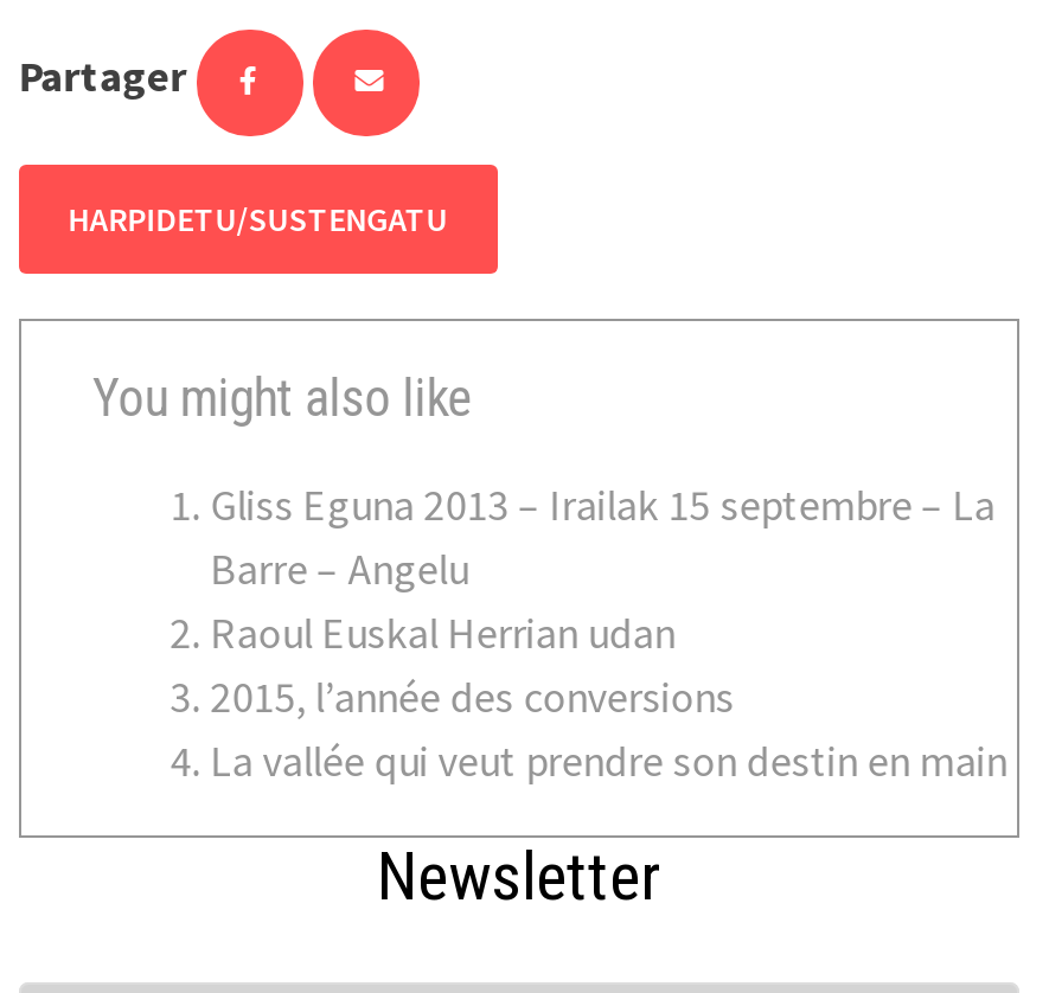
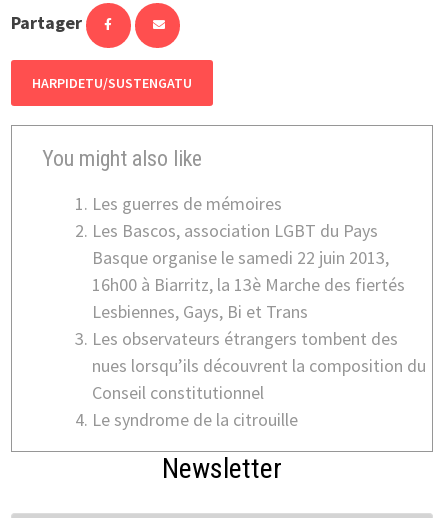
- Gliss Eguna 2013 – Irailak 15 septembre – La
- Barre – Angelu
- Raoul Euskal Herrian udan
- 2015, l’année des conversions
- La vallée qui veut prendre son destin en main
+ Les guerres de mémoires
+ Les Bascos, association LGBT du Pays
+ Basque organise le samedi 22 juin 2013,
+ 16h00 à Biarritz, la 13è Marche des fiertés
+ Lesbiennes, Gays, Bi et Trans
+ Les observateurs étrangers tombent des
+ nues lorsqu’ils découvrent la composition du
+ Conseil constitutionnel
+ Le syndrome de la citrouille
